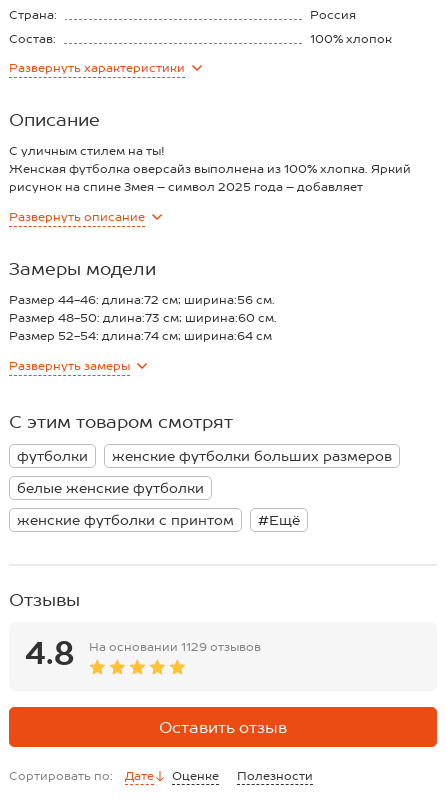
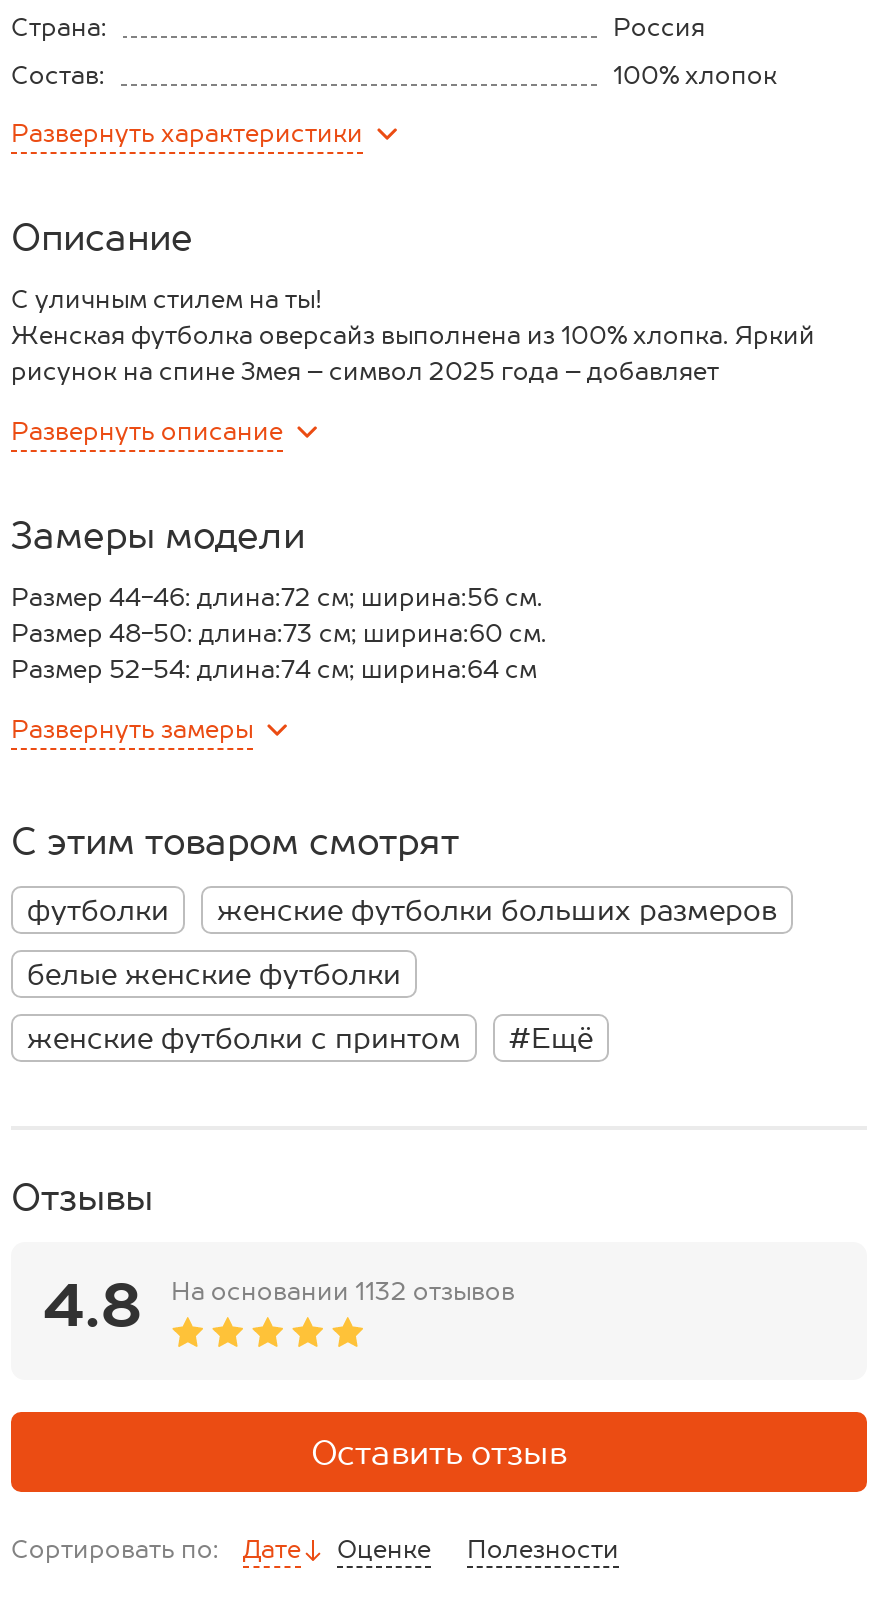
- На основании 1129 отзывов
+ На основании 1132 отзывов
